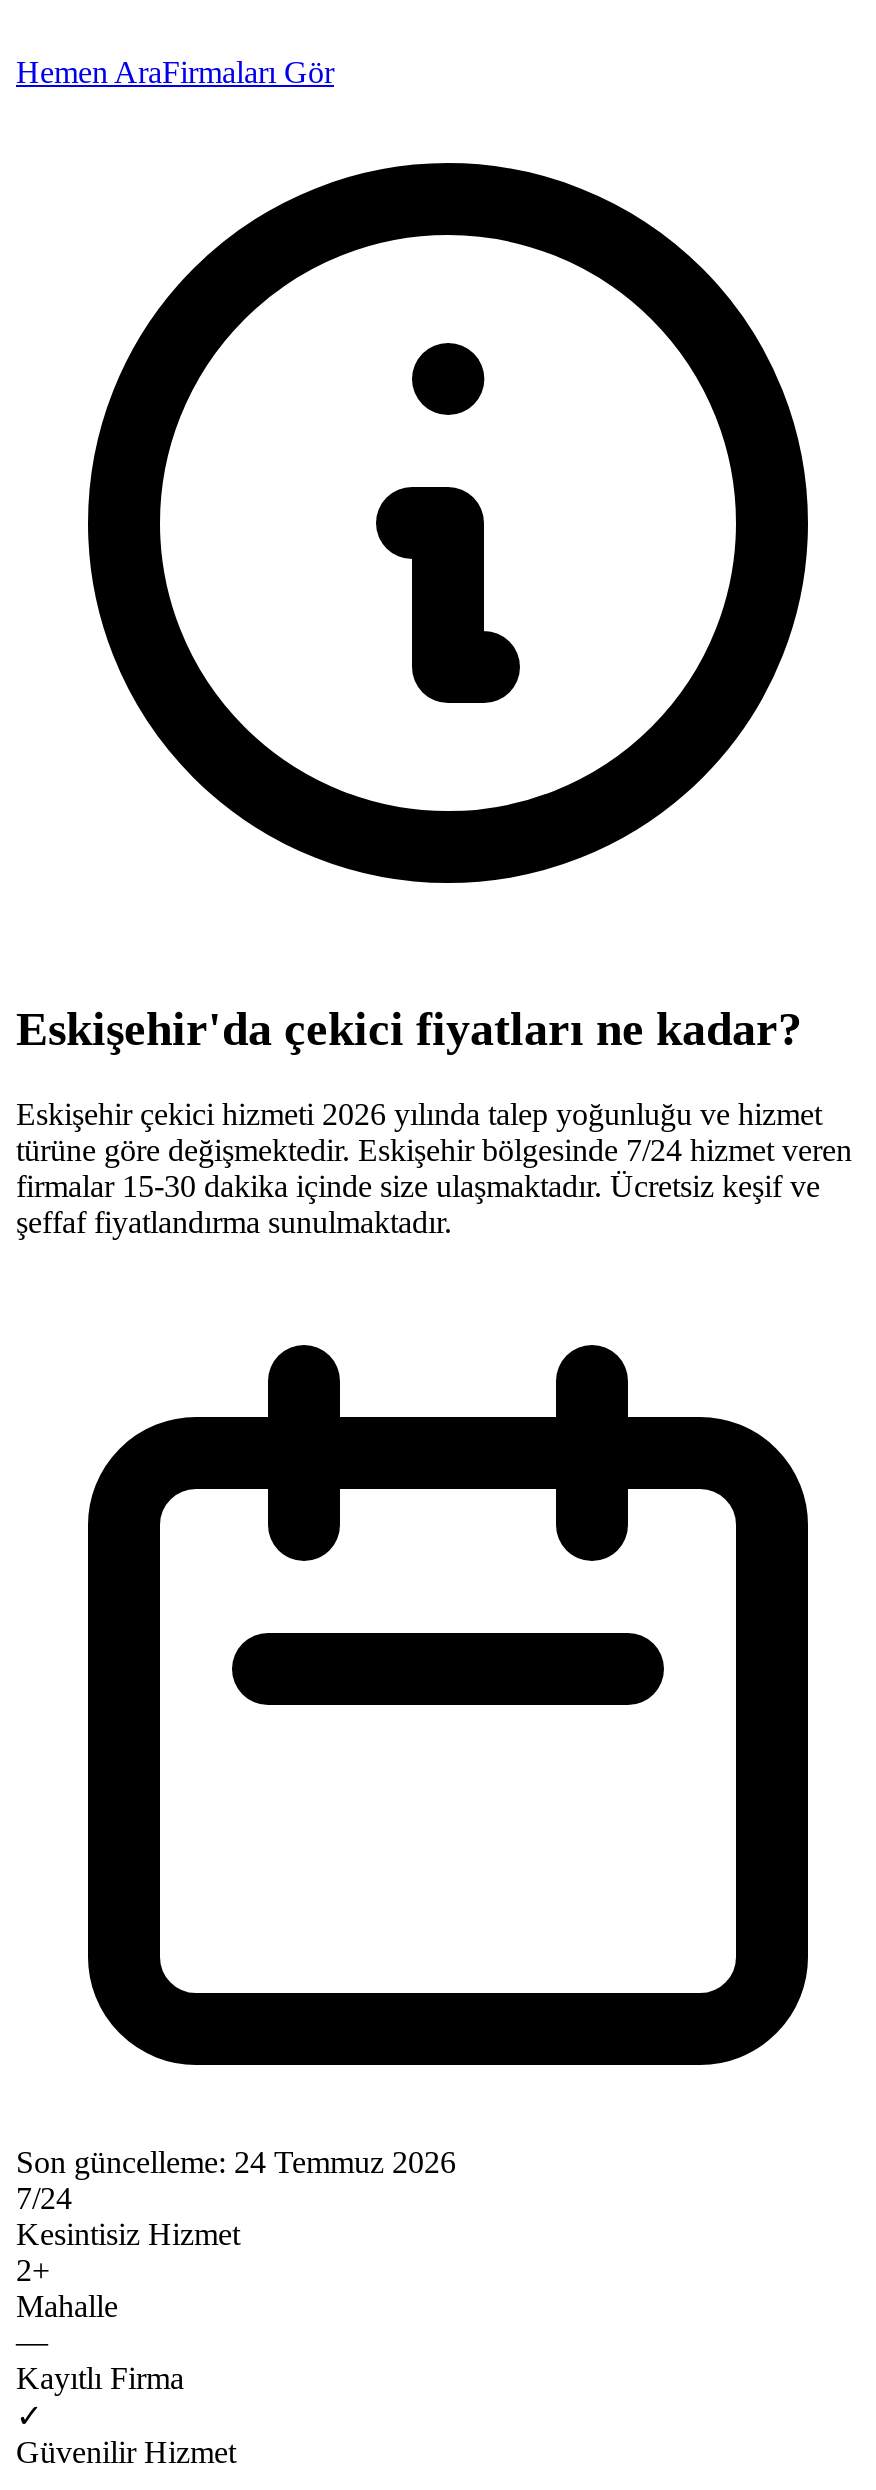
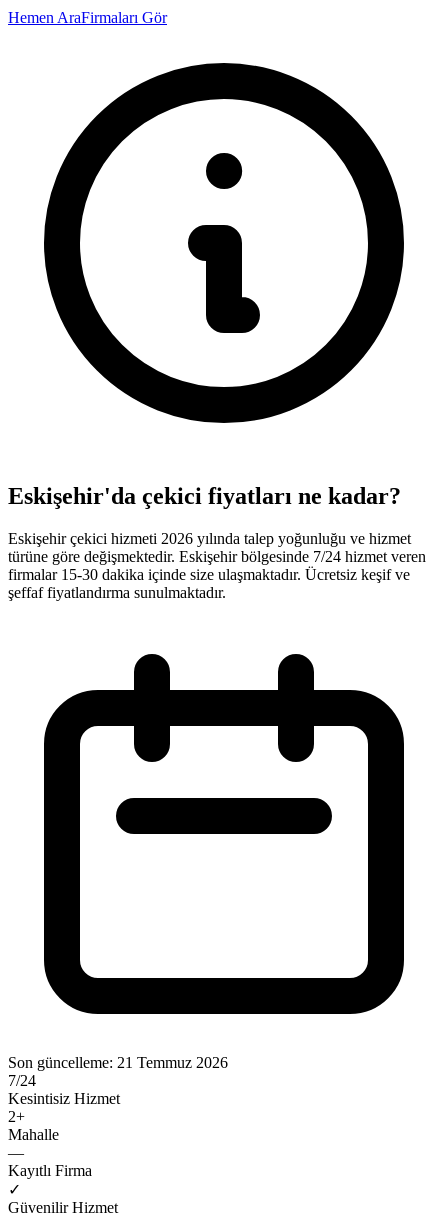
- Son güncelleme: 24 Temmuz 2026
+ Son güncelleme: 21 Temmuz 2026
